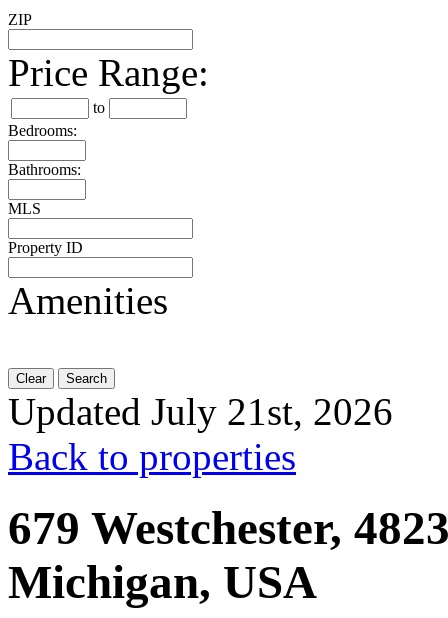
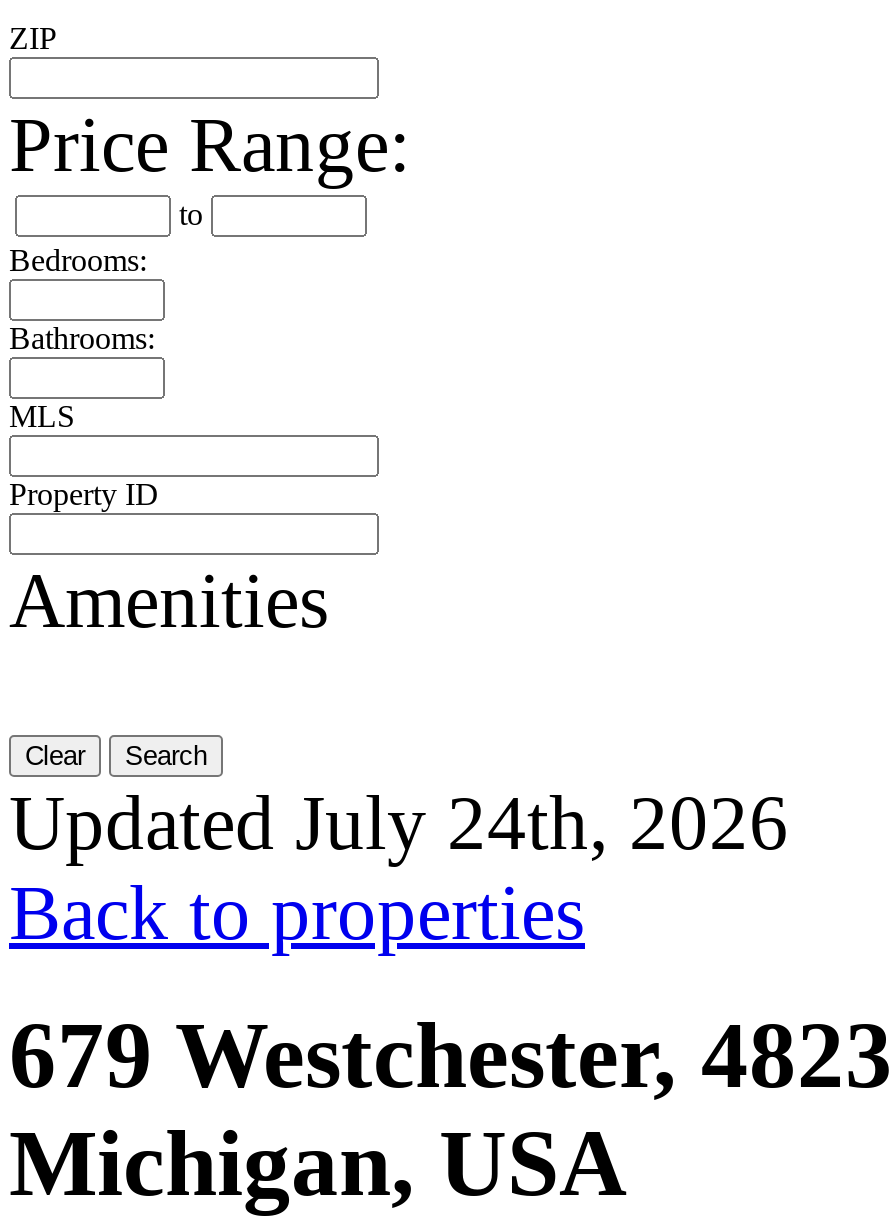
- Updated July 21st, 2026
+ Updated July 24th, 2026
